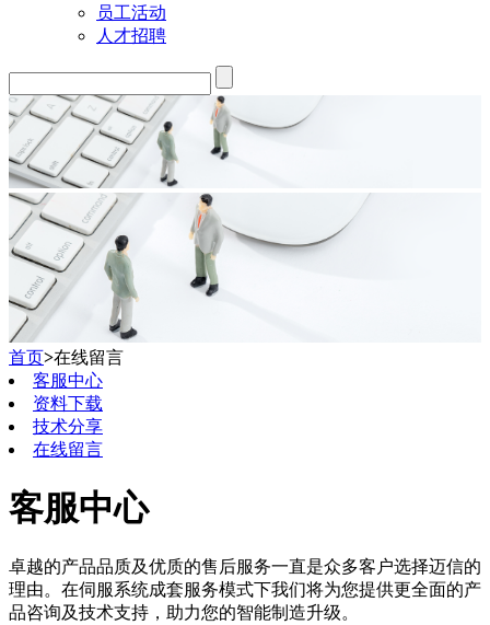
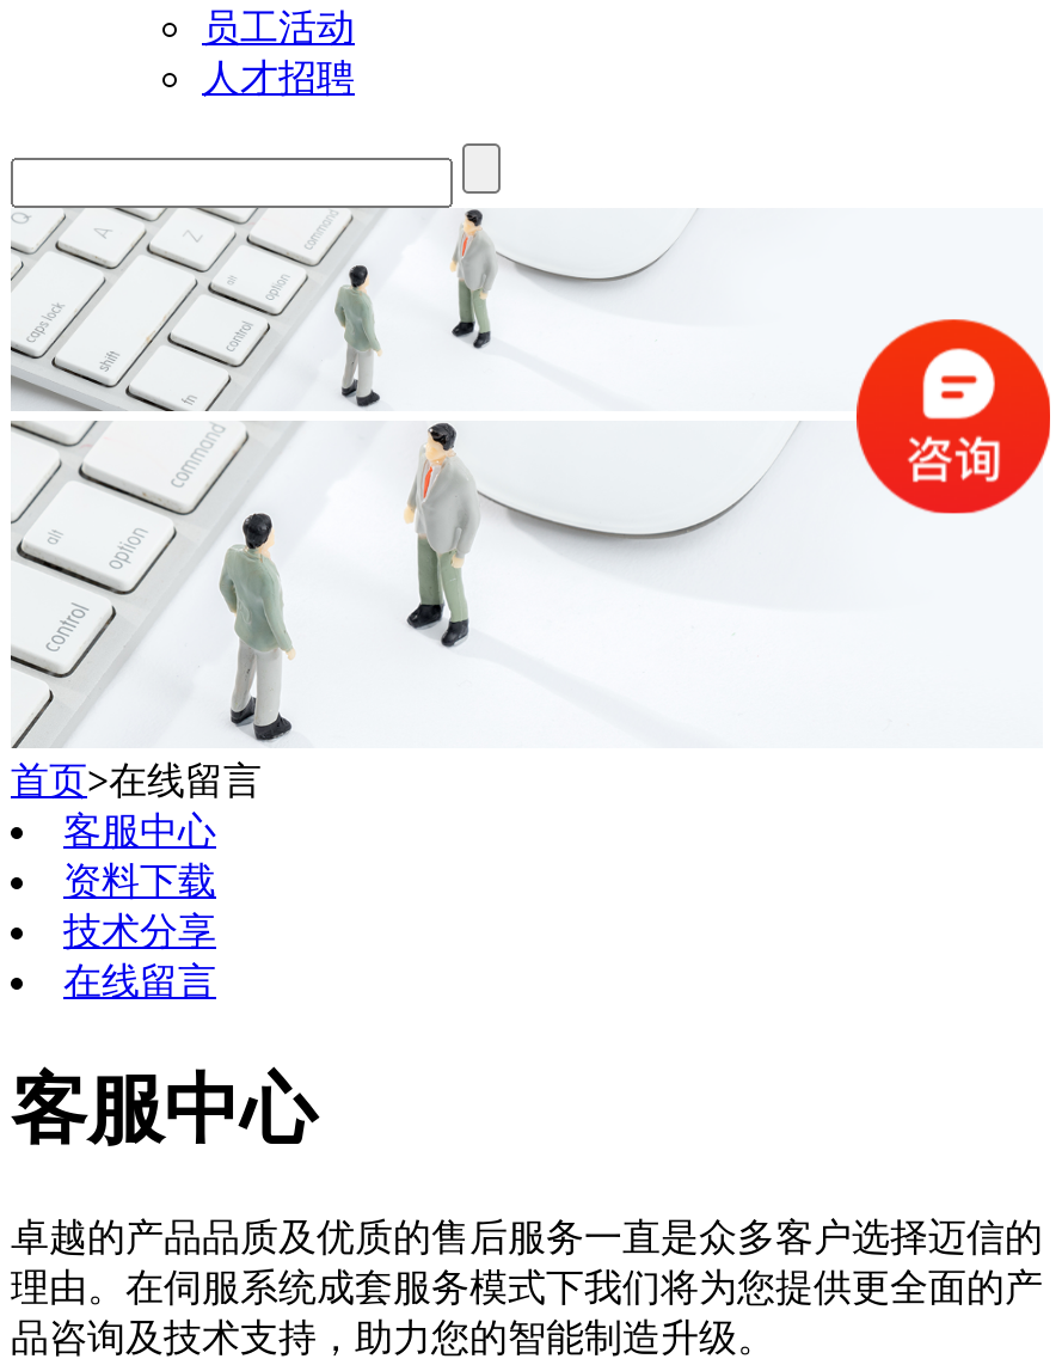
+ [image]
